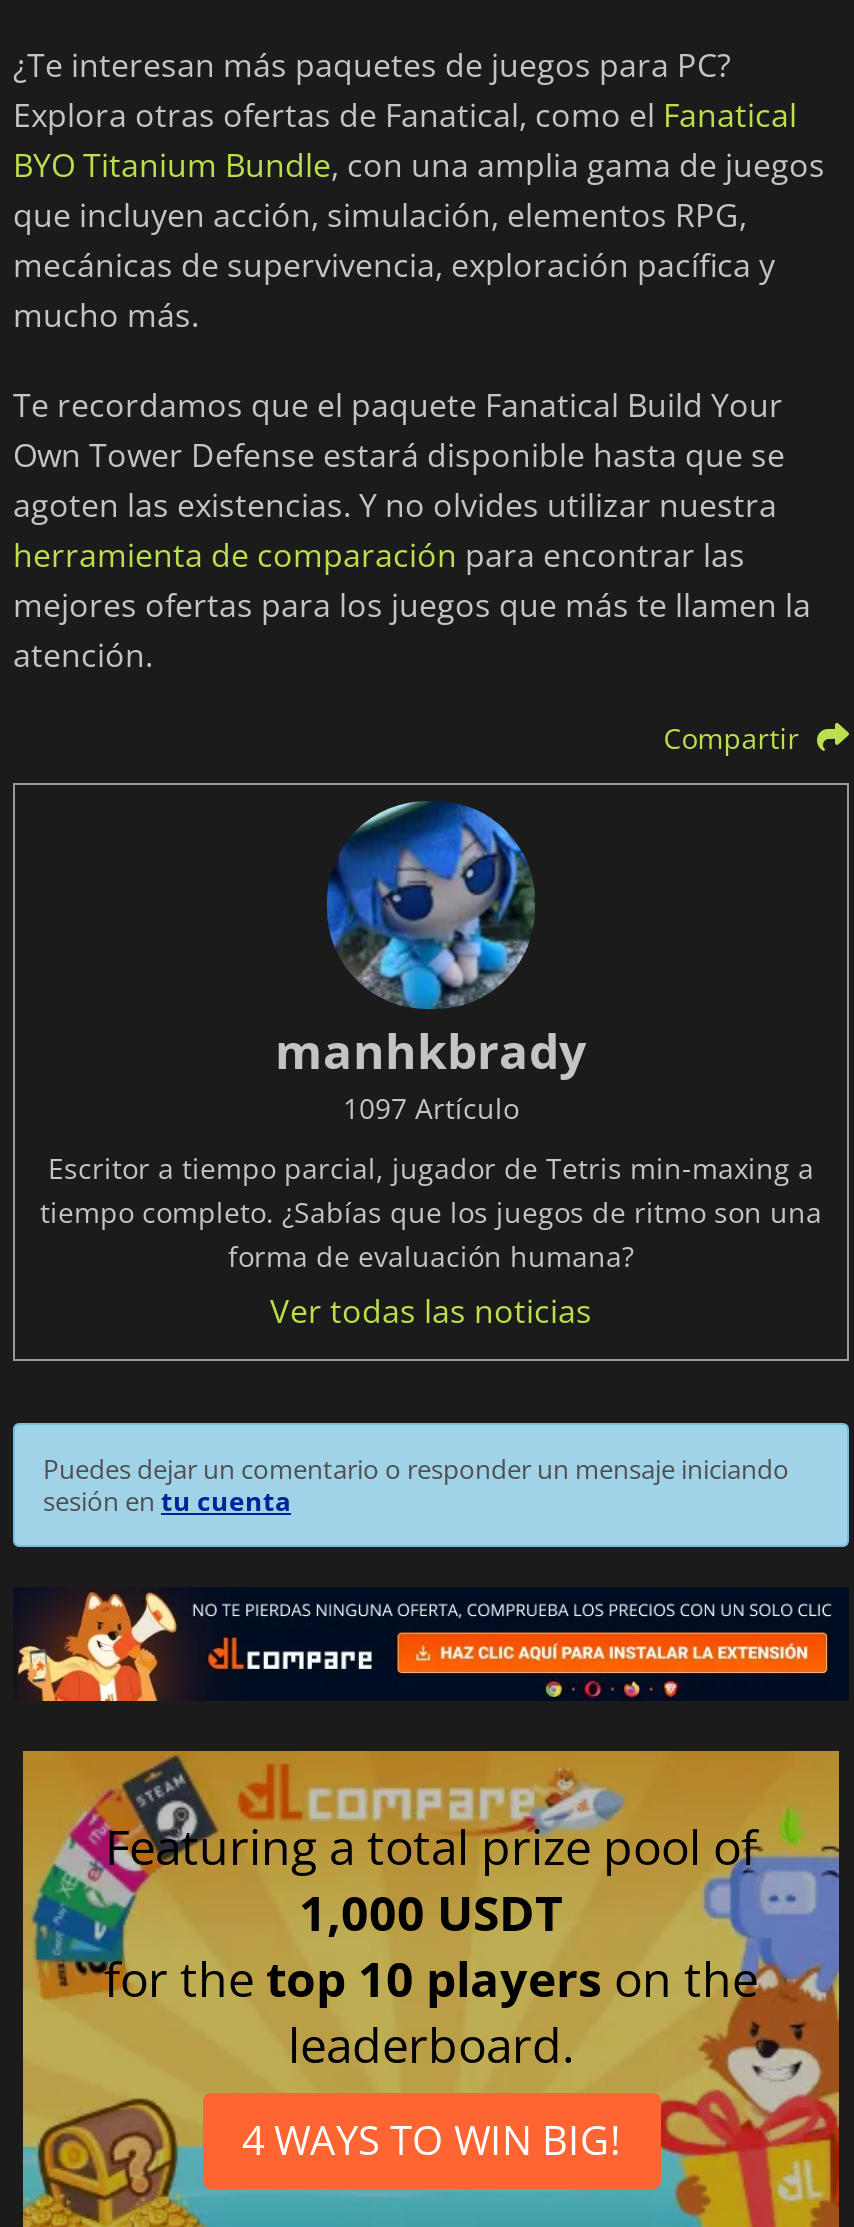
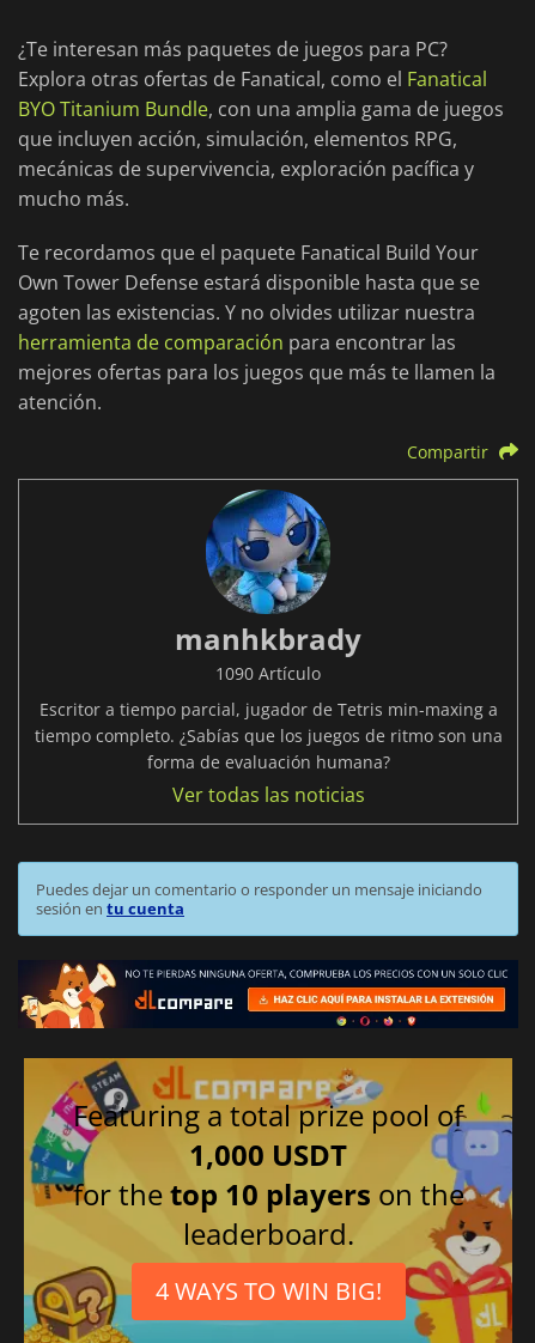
- 1097 Artículo
+ 1090 Artículo
